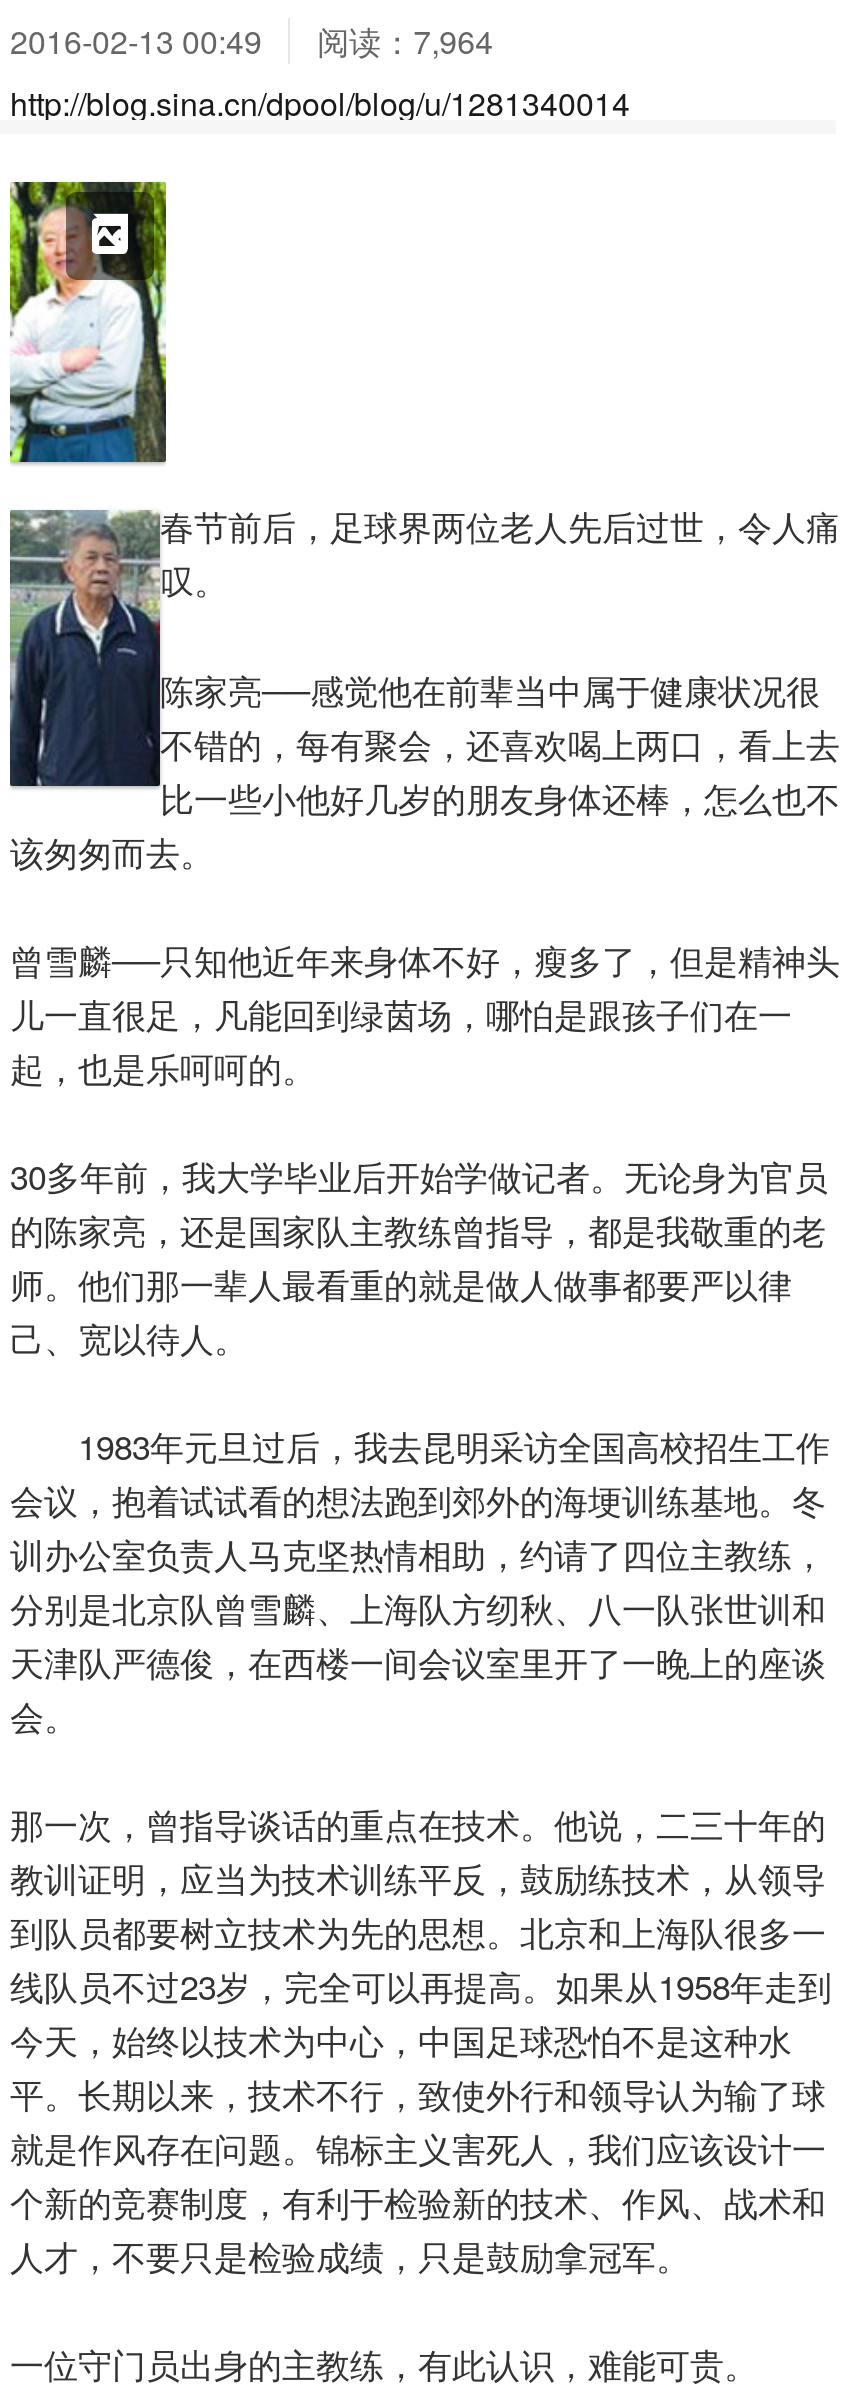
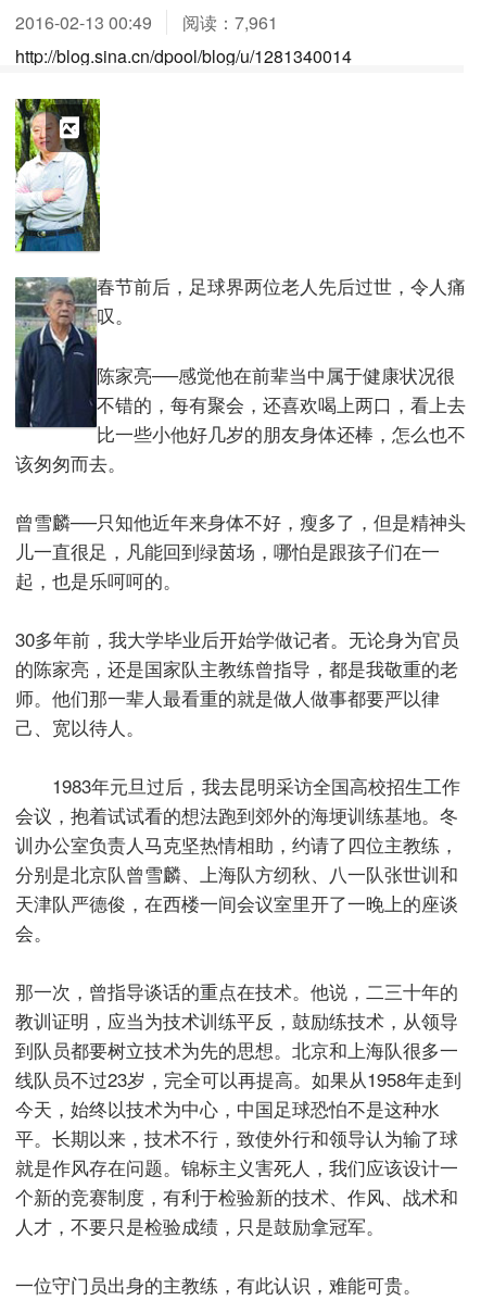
- 2016-02-13 00:49 阅读：7,964
+ 2016-02-13 00:49 阅读：7,961
